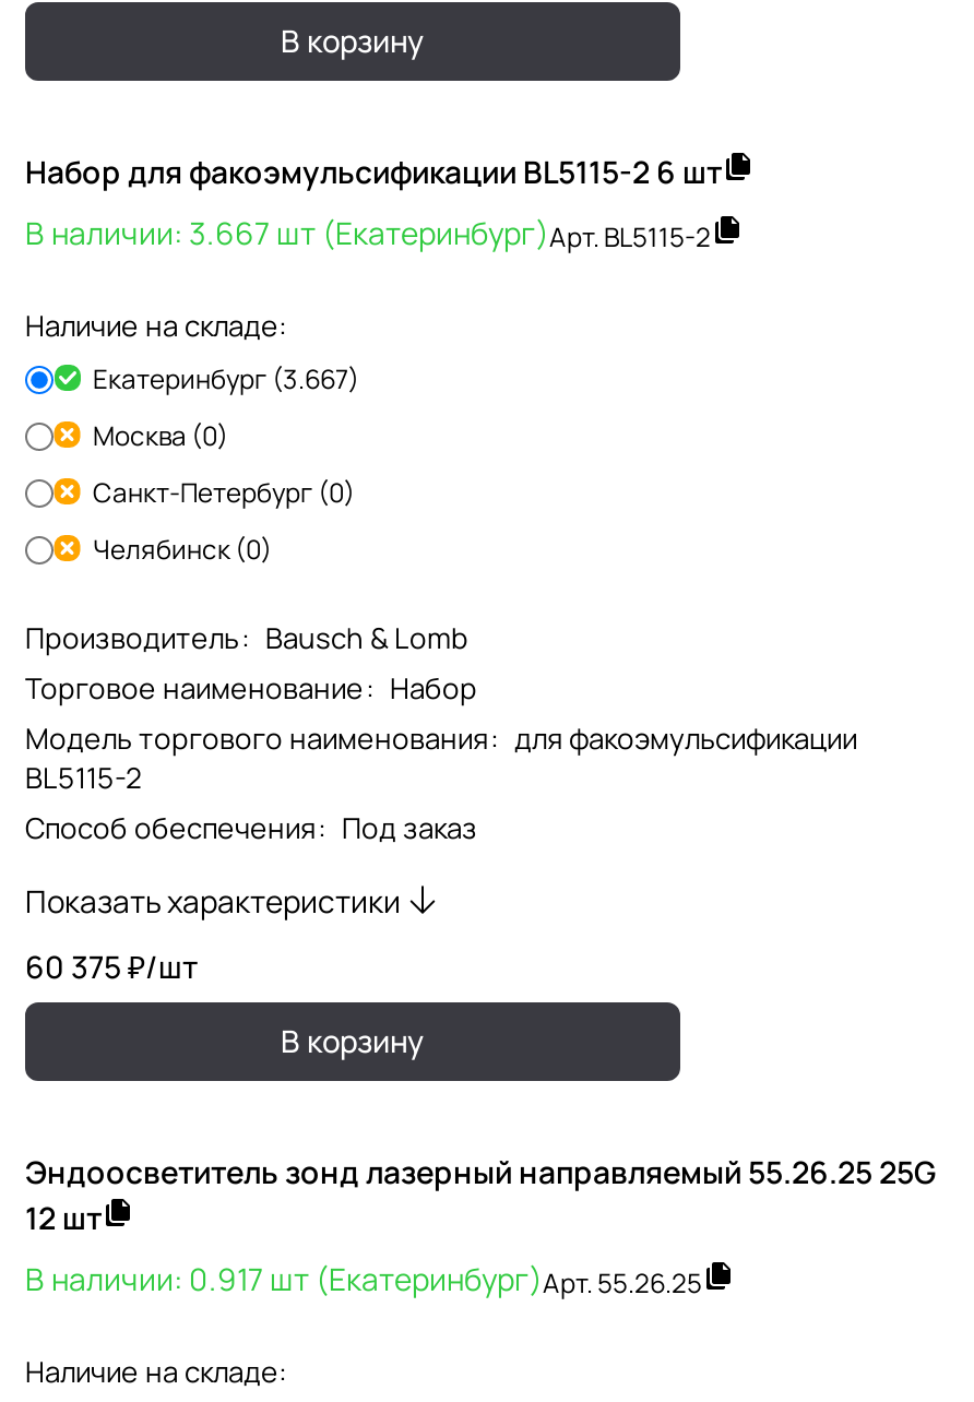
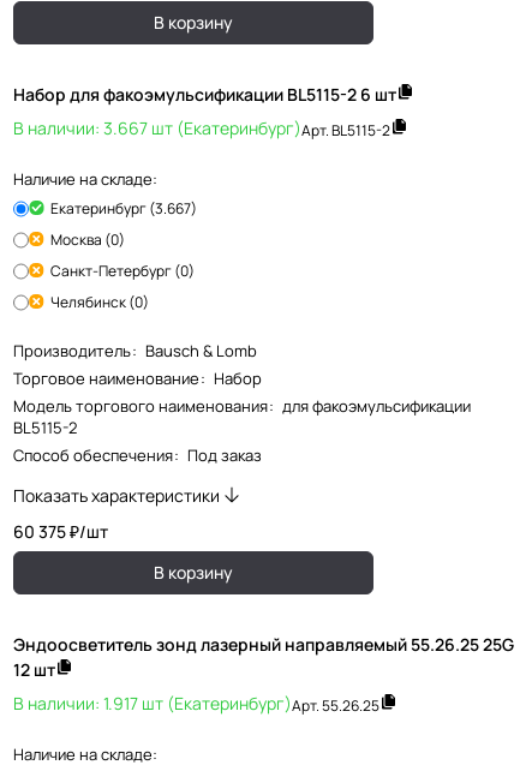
- В наличии: 0.917 шт (Екатеринбург)Арт. 55.26.25
+ В наличии: 1.917 шт (Екатеринбург)Арт. 55.26.25
